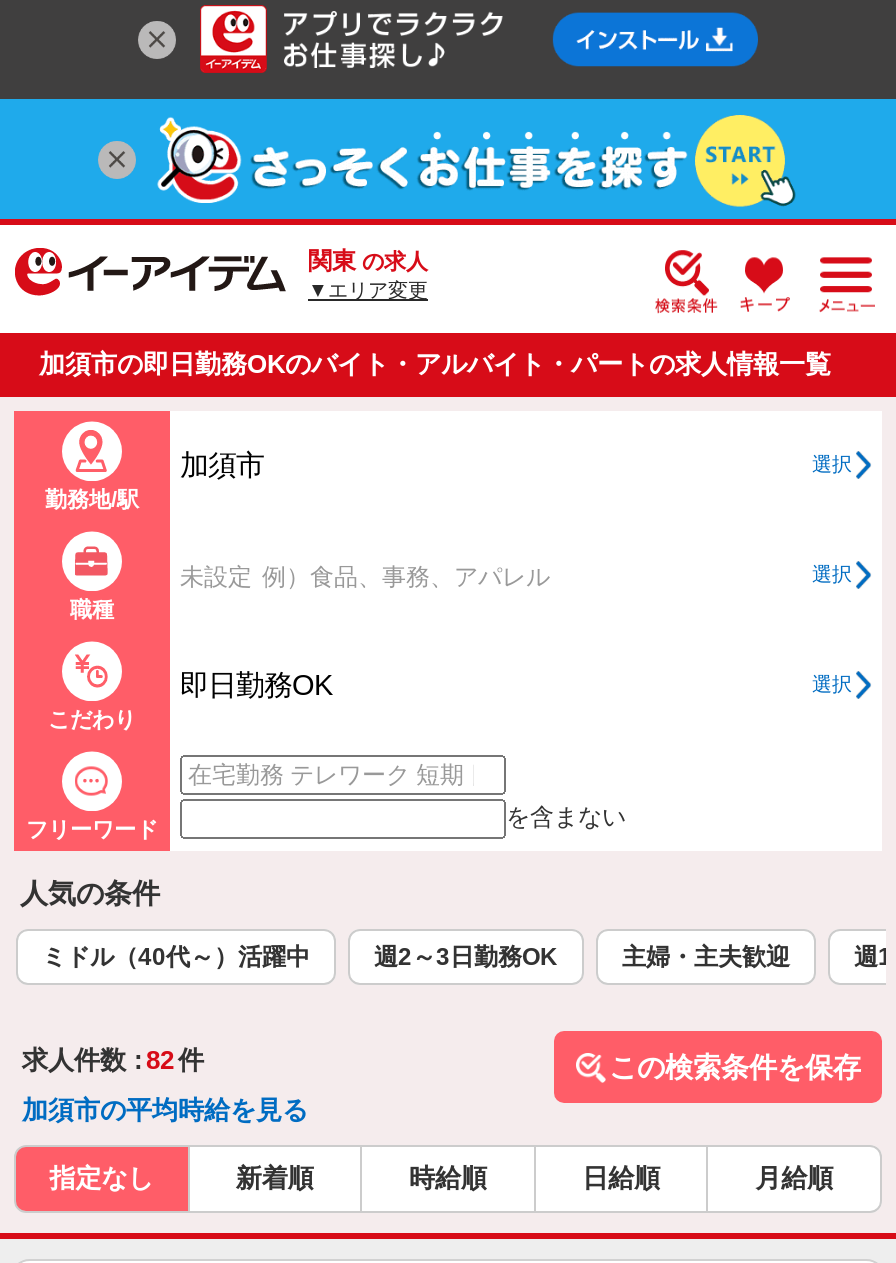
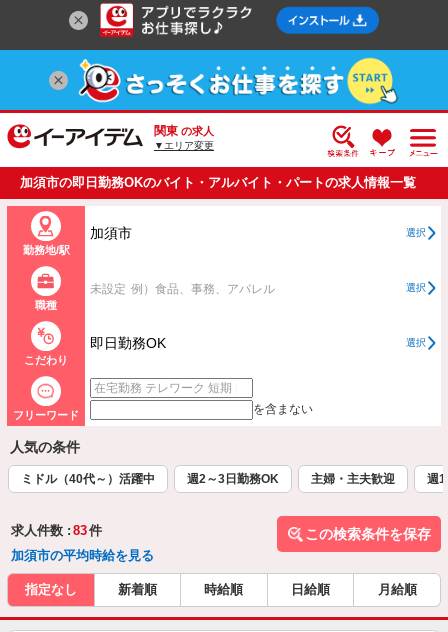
- 求人件数 : 82 件
+ 求人件数 : 83 件
